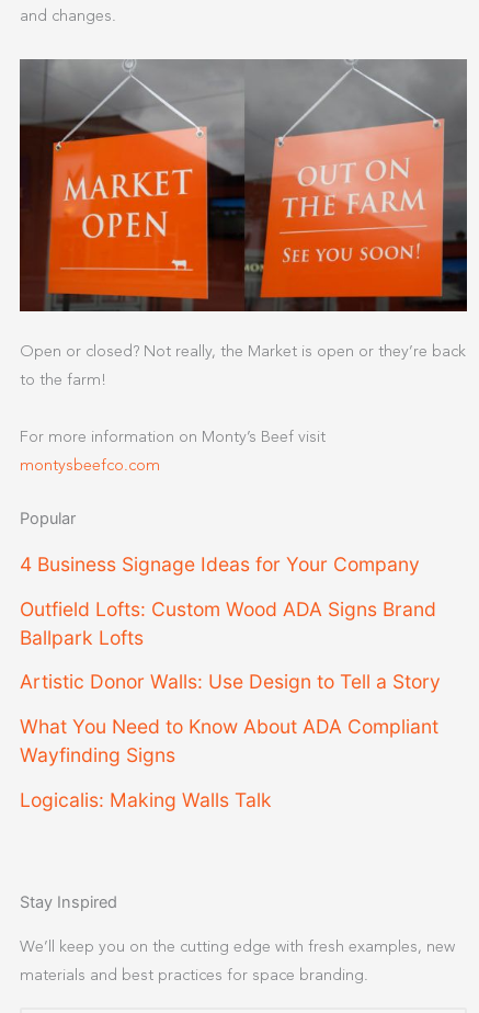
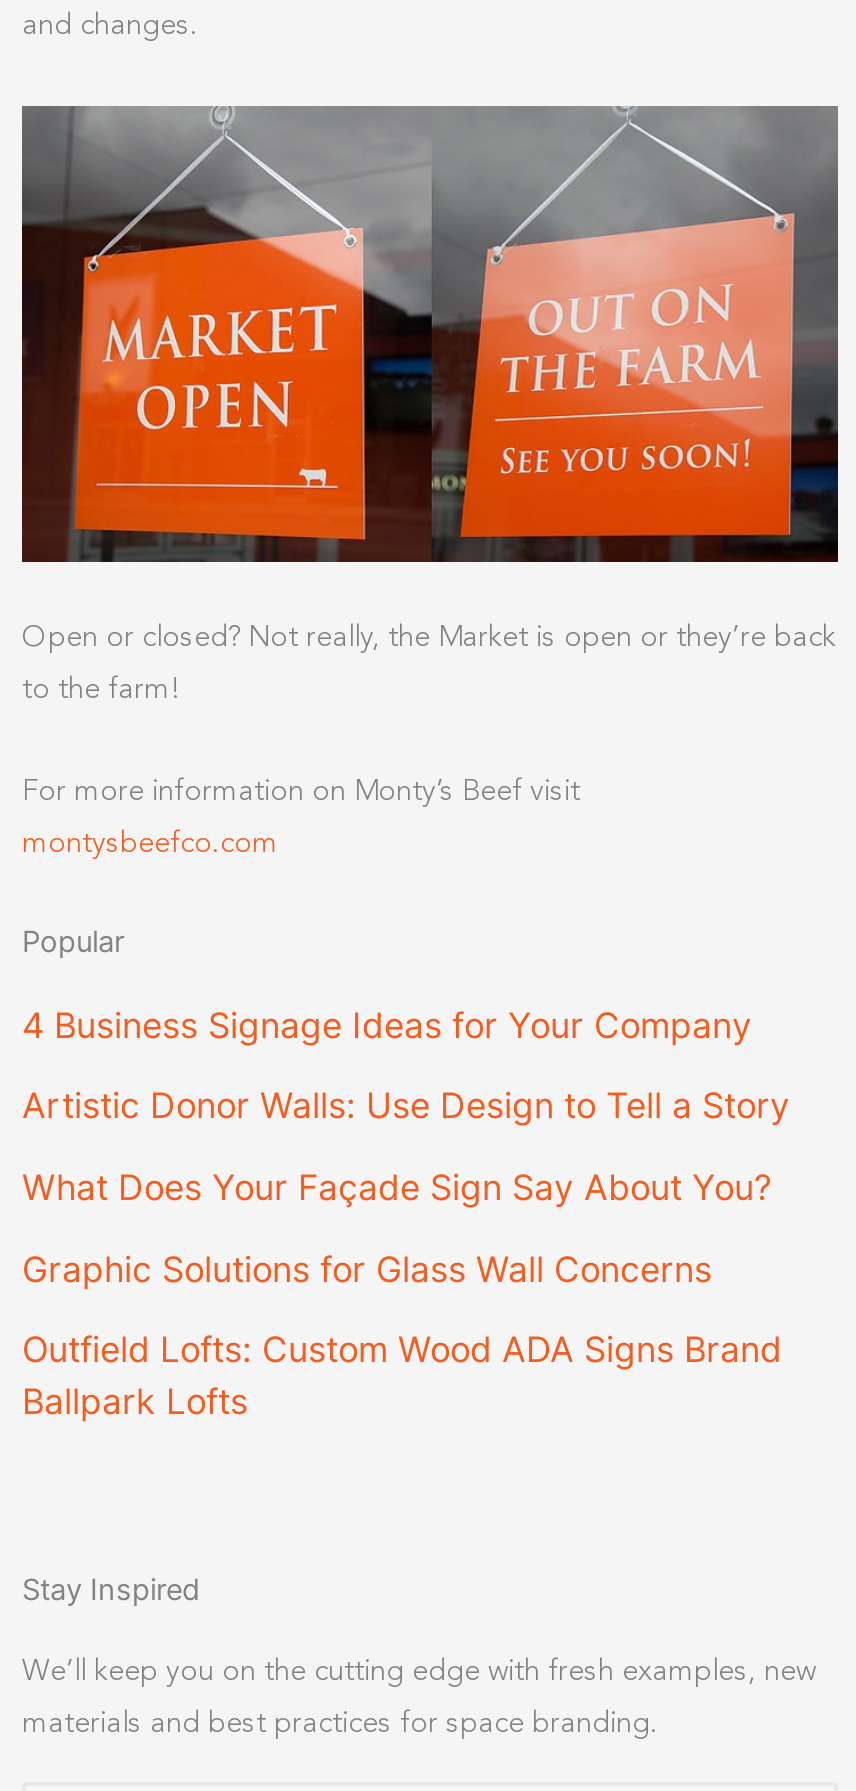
+ What Does Your Façade Sign Say About You?
+ Graphic Solutions for Glass Wall Concerns

moved down: Outfield Lofts: Custom Wood ADA Signs Brand | Ballpark Lofts

moved up: Artistic Donor Walls: Use Design to Tell a Story

- What You Need to Know About ADA Compliant
- Wayfinding Signs
- Logicalis: Making Walls Talk
